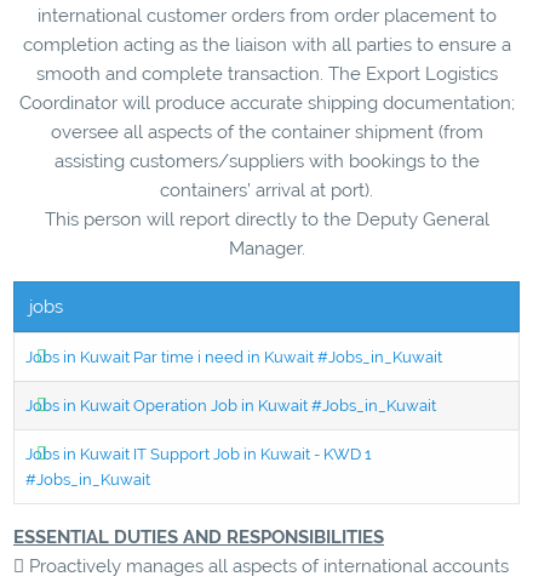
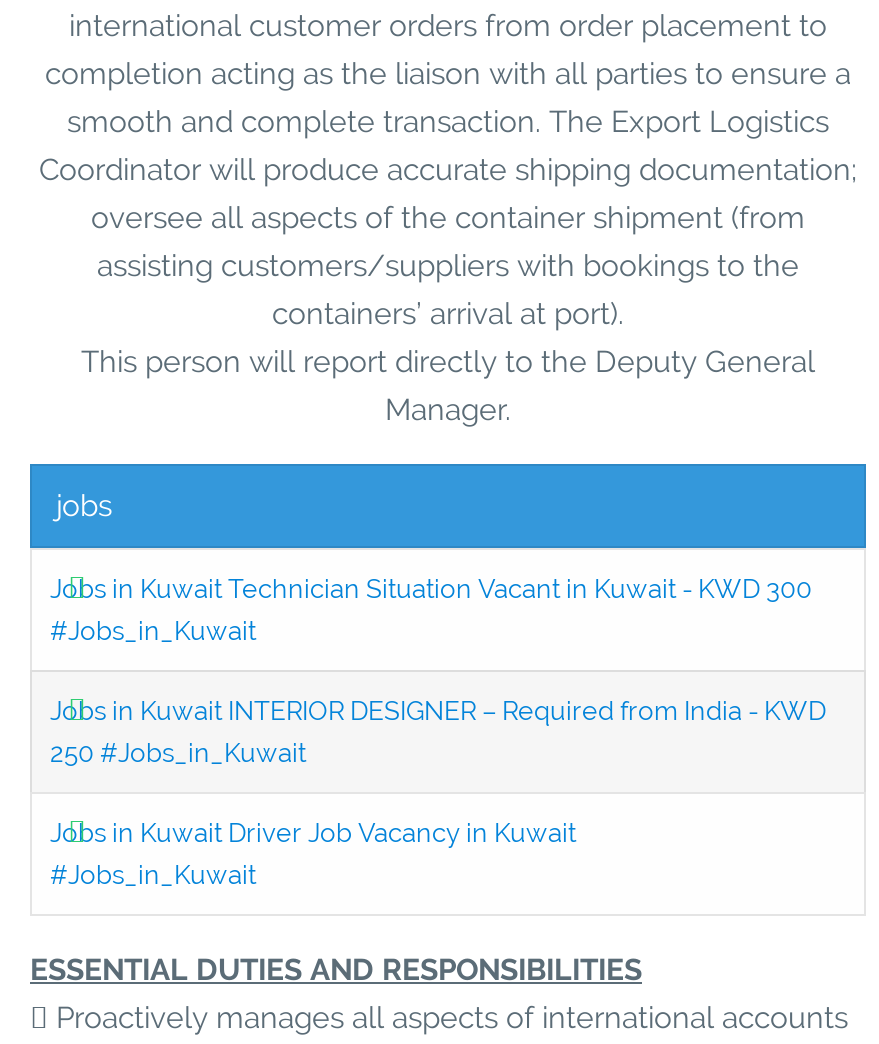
- Jobs in Kuwait Par time i need in Kuwait #Jobs_in_Kuwait
+ Jobs in Kuwait Technician Situation Vacant in Kuwait - KWD 300
+ #Jobs_in_Kuwait

- Jobs in Kuwait Operation Job in Kuwait #Jobs_in_Kuwait
+ Jobs in Kuwait INTERIOR DESIGNER – Required from India - KWD
+ 250 #Jobs_in_Kuwait

- Jobs in Kuwait IT Support Job in Kuwait - KWD 1
+ Jobs in Kuwait Driver Job Vacancy in Kuwait
